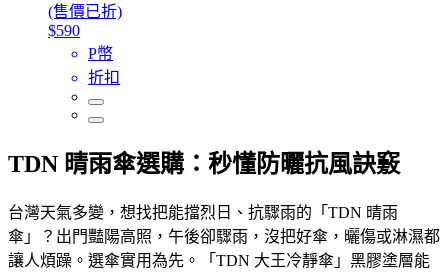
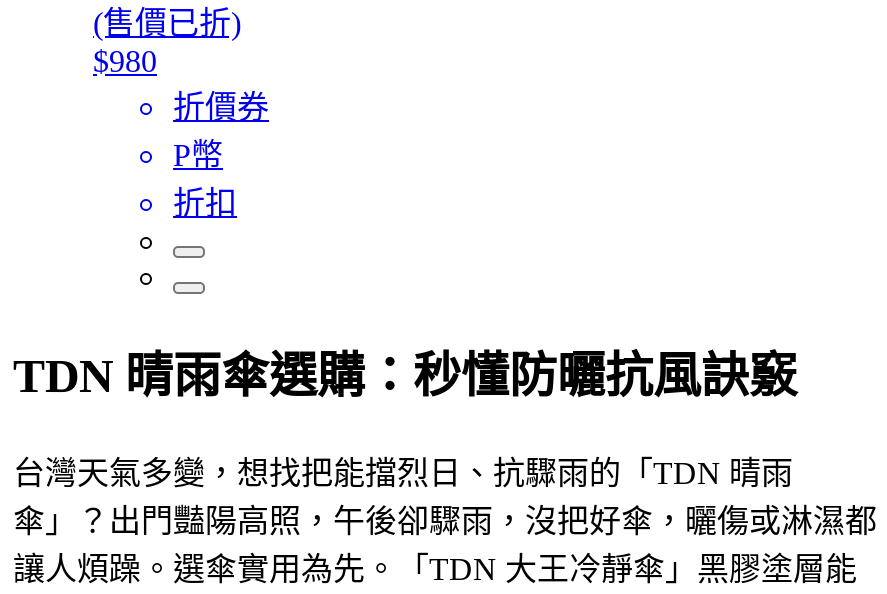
- $590
+ $980
+ 折價券
